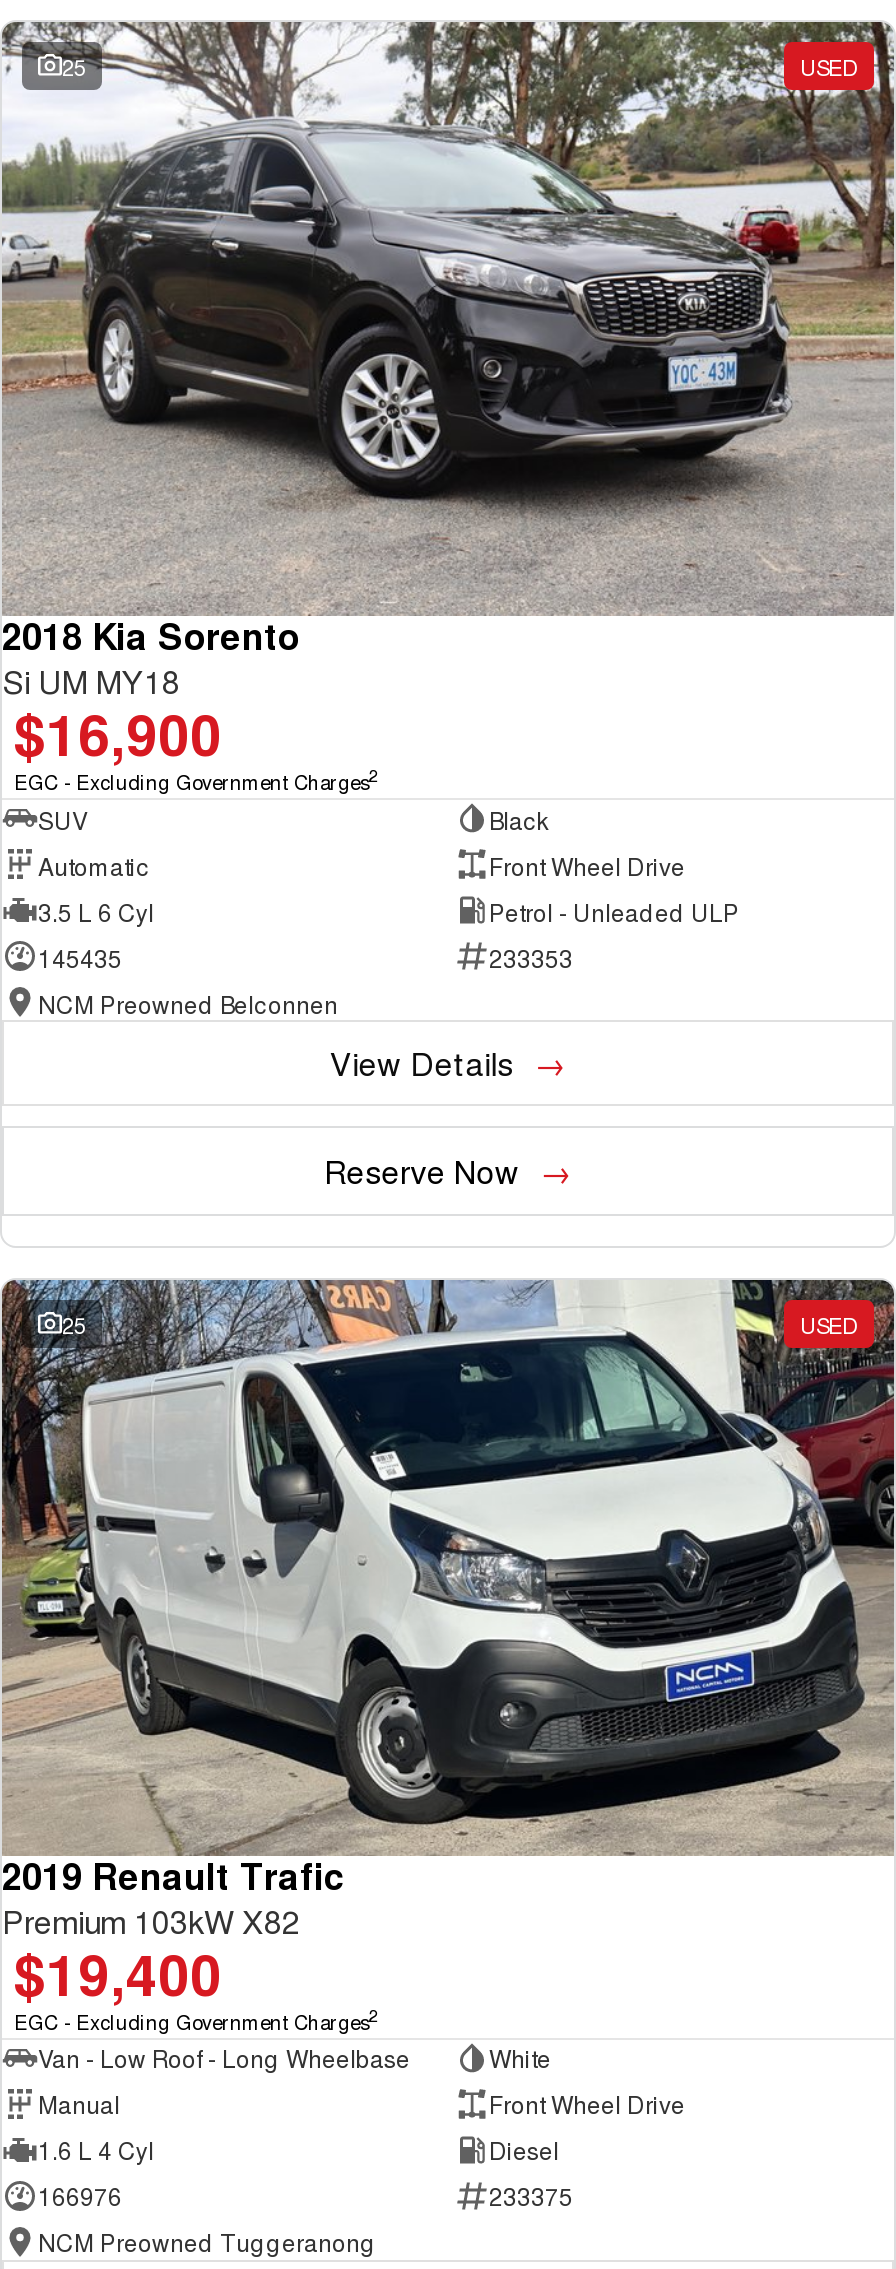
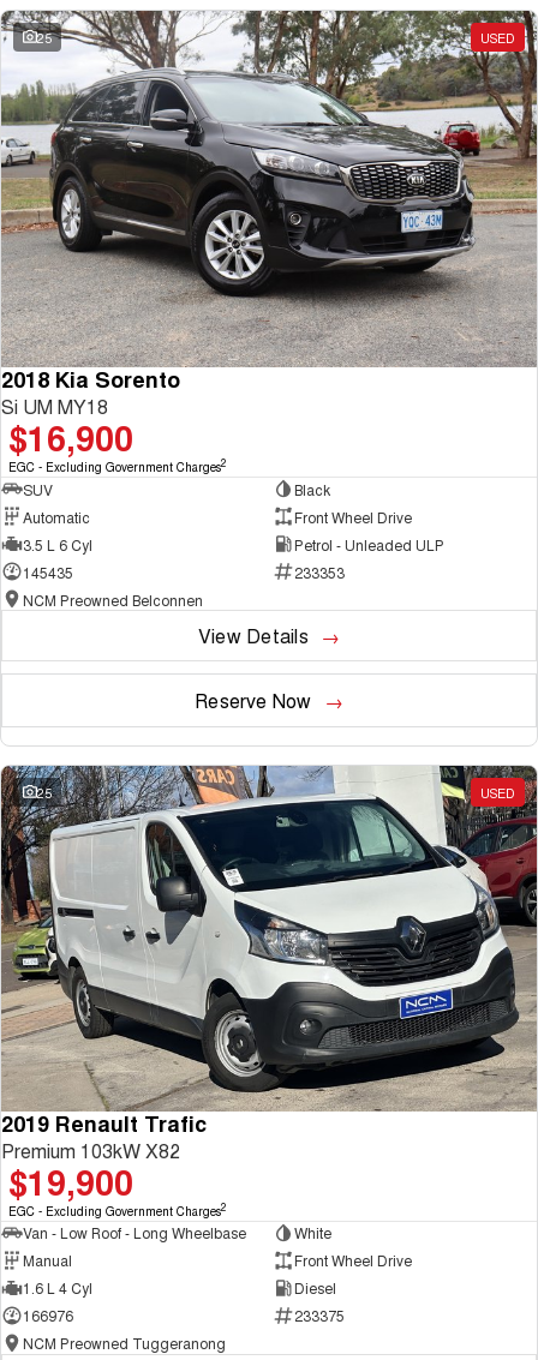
- $19,400
+ $19,900
